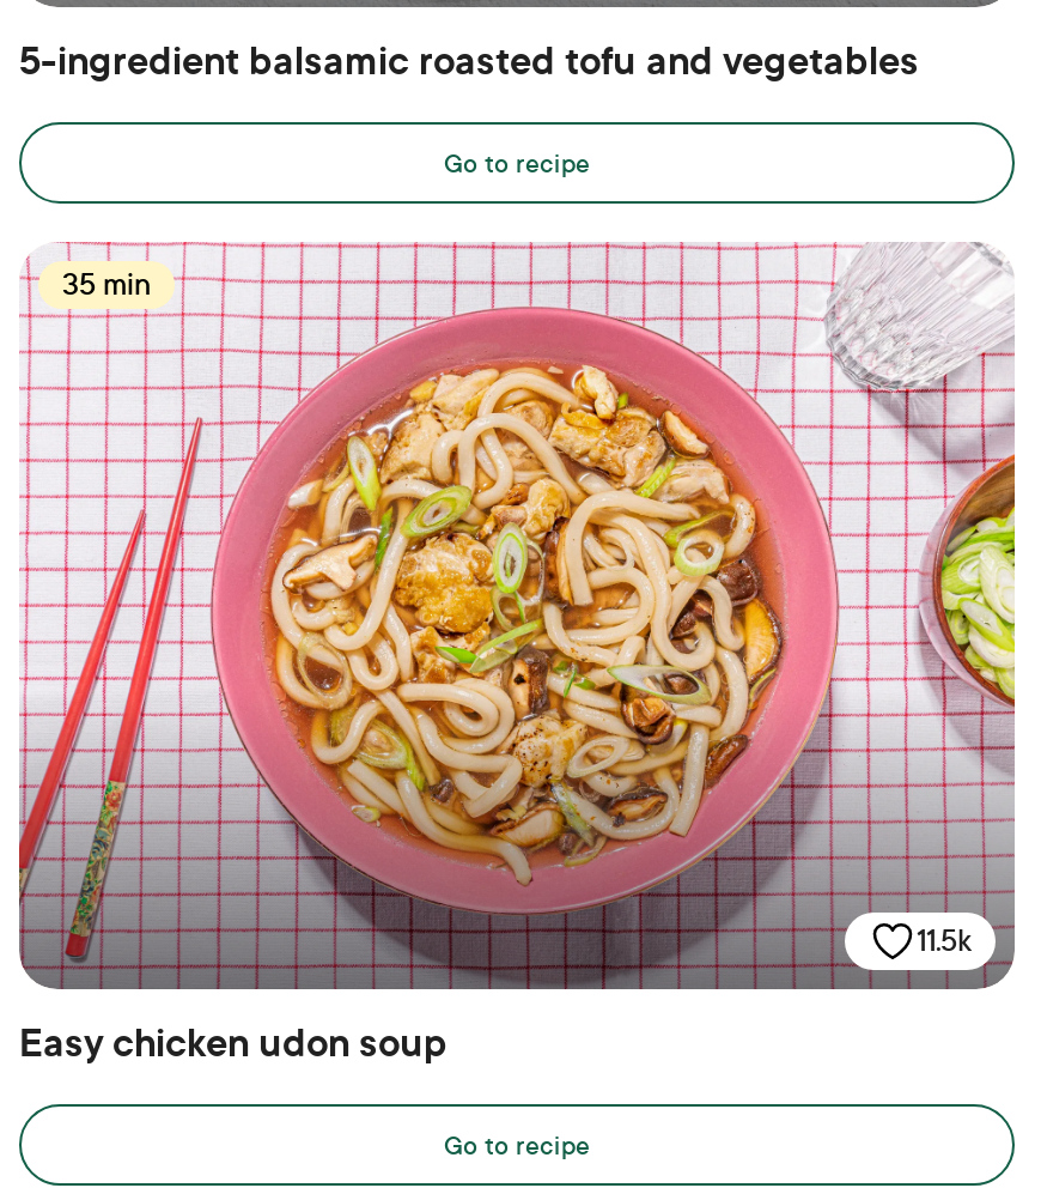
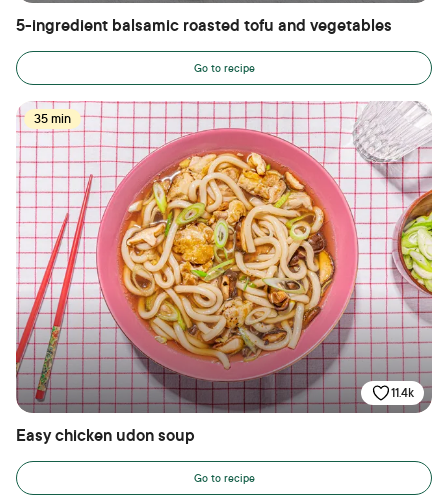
- 11.5k
+ 11.4k
